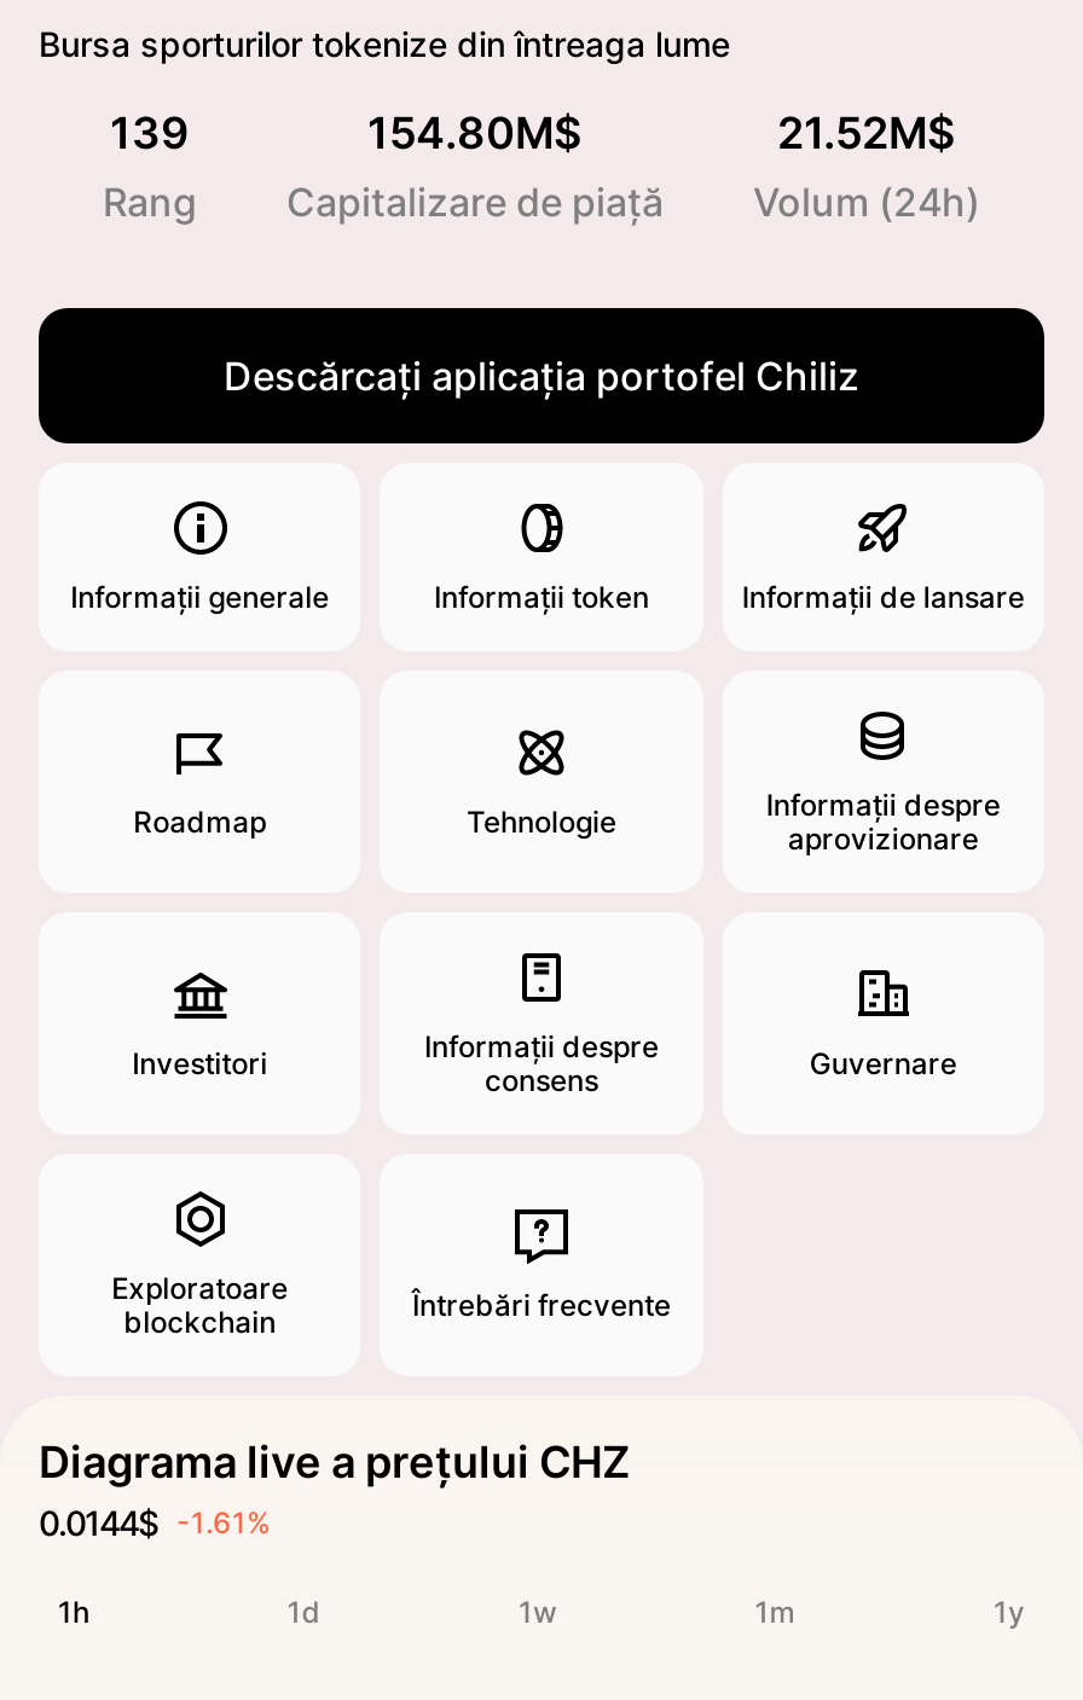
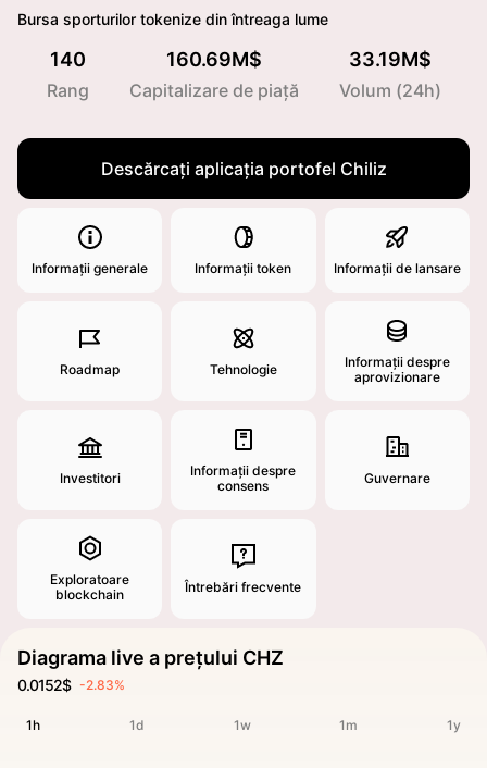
- 139
+ 140

- 154.80M$
+ 160.69M$

- 21.52M$
+ 33.19M$

- 0.0144$ -1.61%
+ 0.0152$ -2.83%
